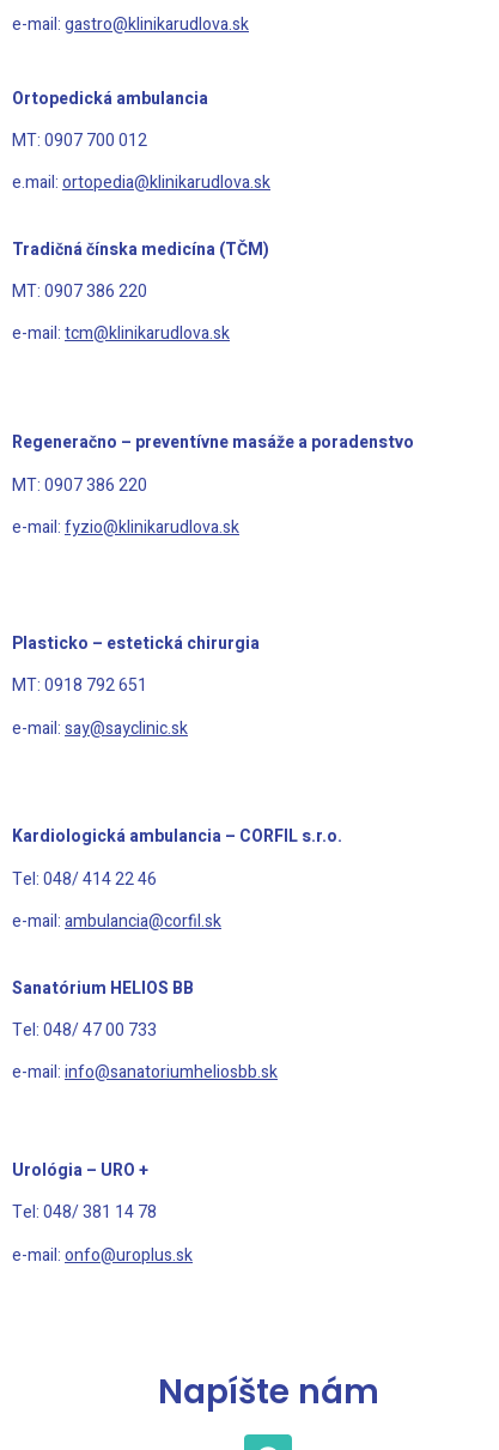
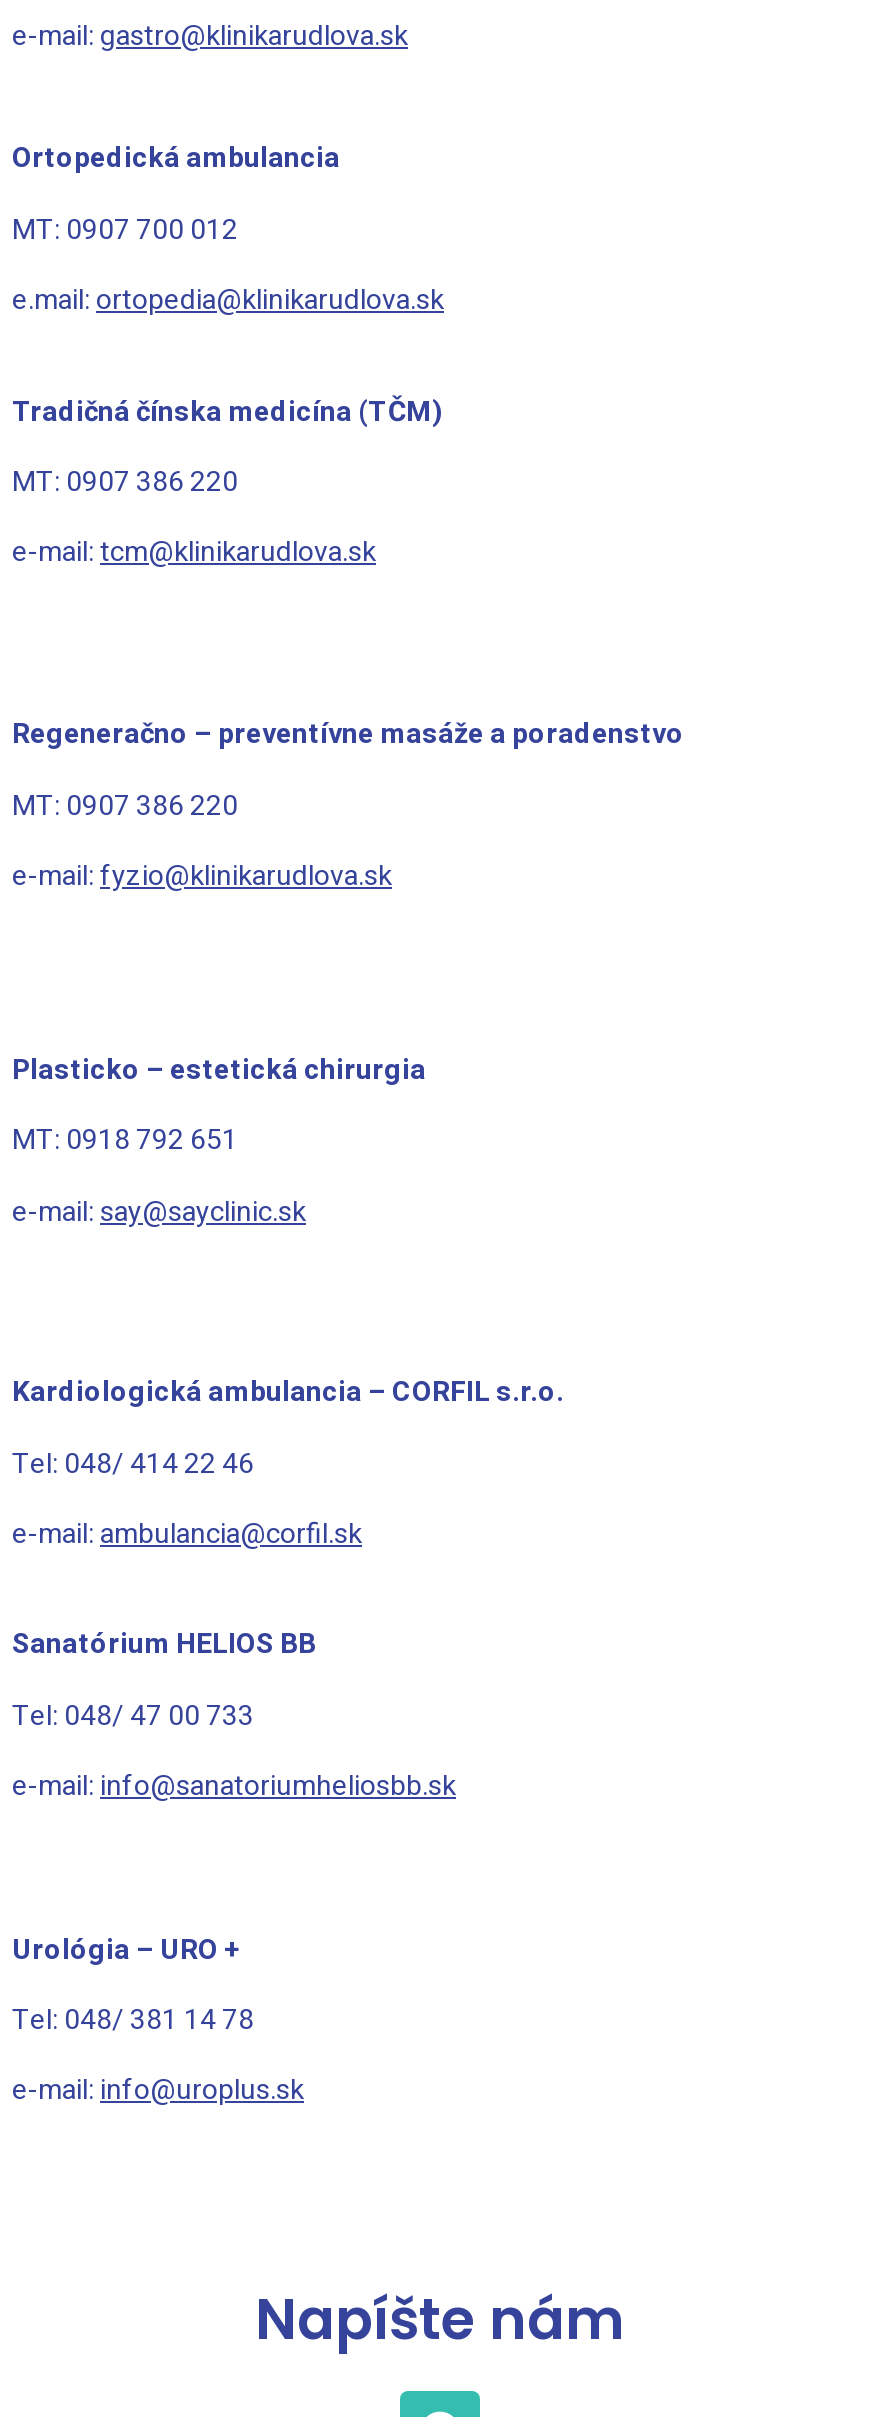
- e-mail:onfo@uroplus.sk
+ e-mail:info@uroplus.sk
